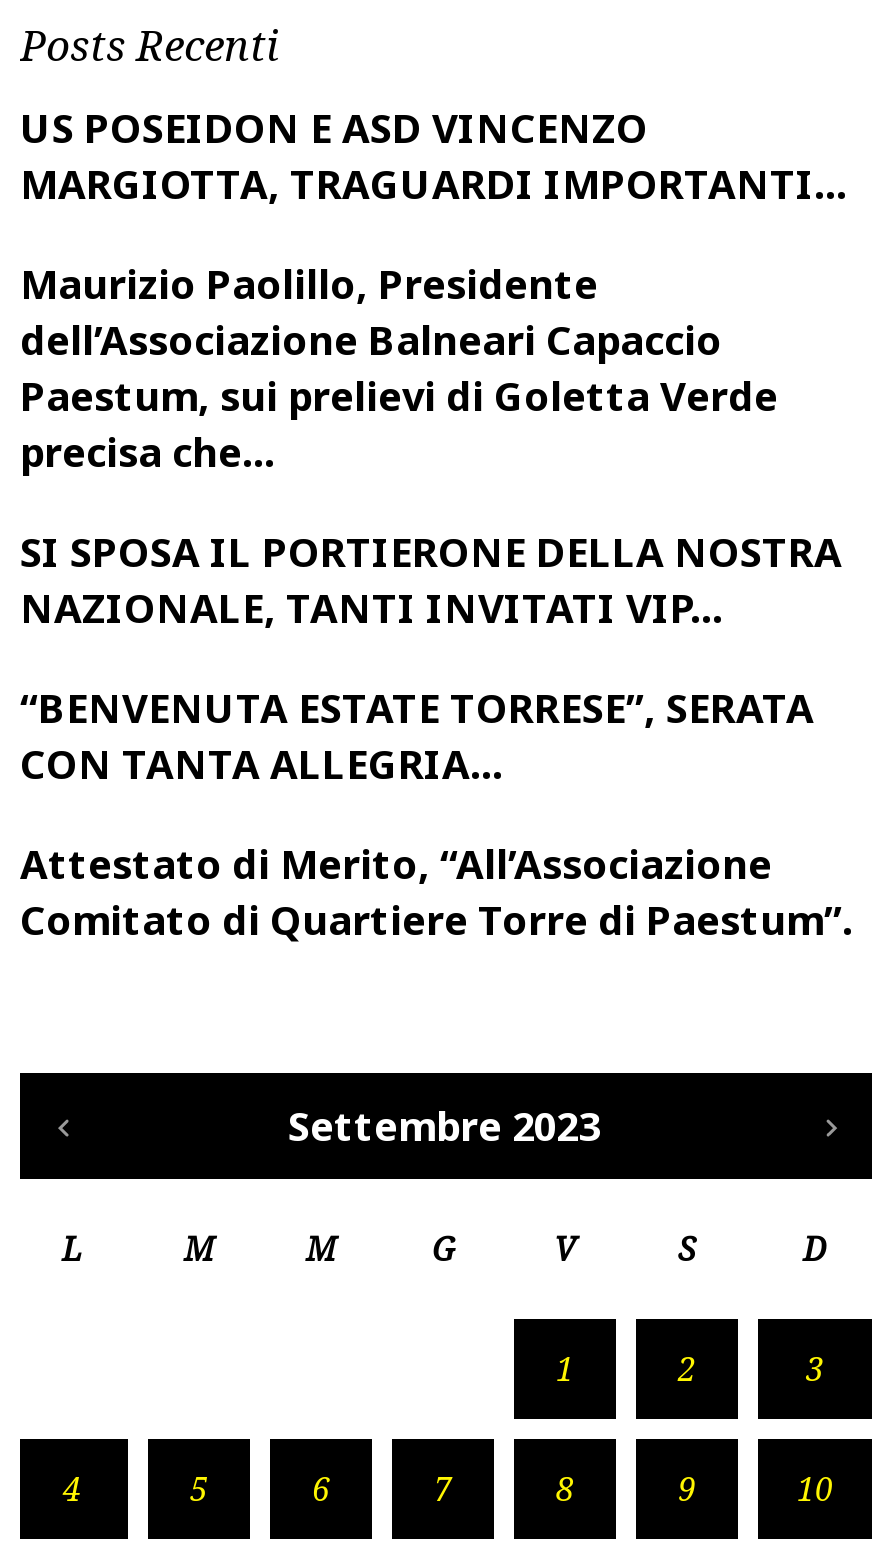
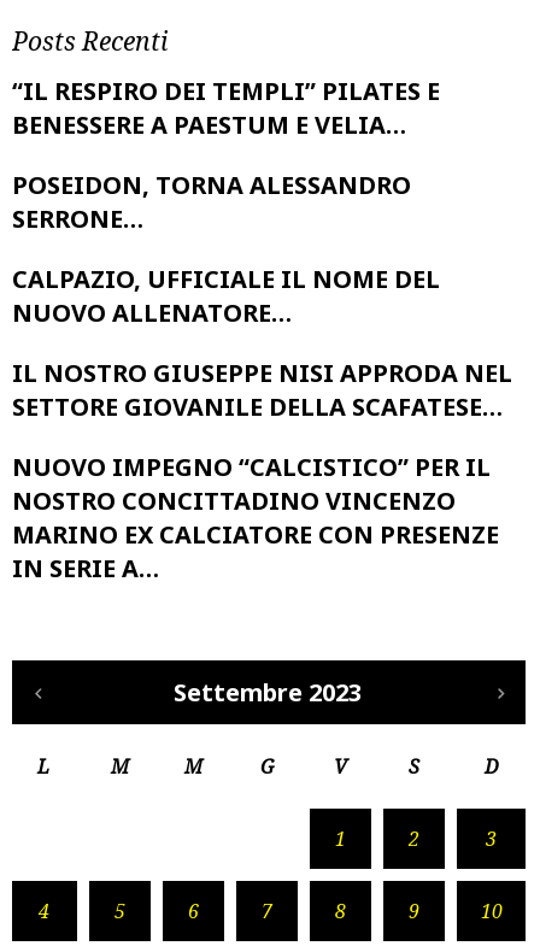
- US POSEIDON E ASD VINCENZO
- MARGIOTTA, TRAGUARDI IMPORTANTI…
+ “IL RESPIRO DEI TEMPLI” PILATES E
+ BENESSERE A PAESTUM E VELIA…

- Maurizio Paolillo, Presidente
- dell’Associazione Balneari Capaccio
- Paestum, sui prelievi di Goletta Verde
- precisa che…
+ POSEIDON, TORNA ALESSANDRO
+ SERRONE…

- SI SPOSA IL PORTIERONE DELLA NOSTRA
- NAZIONALE, TANTI INVITATI VIP…
+ CALPAZIO, UFFICIALE IL NOME DEL
+ NUOVO ALLENATORE…

- “BENVENUTA ESTATE TORRESE”, SERATA
- CON TANTA ALLEGRIA…
+ IL NOSTRO GIUSEPPE NISI APPRODA NEL
+ SETTORE GIOVANILE DELLA SCAFATESE…

- Attestato di Merito, “All’Associazione
- Comitato di Quartiere Torre di Paestum”.
+ NUOVO IMPEGNO “CALCISTICO” PER IL
+ NOSTRO CONCITTADINO VINCENZO
+ MARINO EX CALCIATORE CON PRESENZE
+ IN SERIE A…
